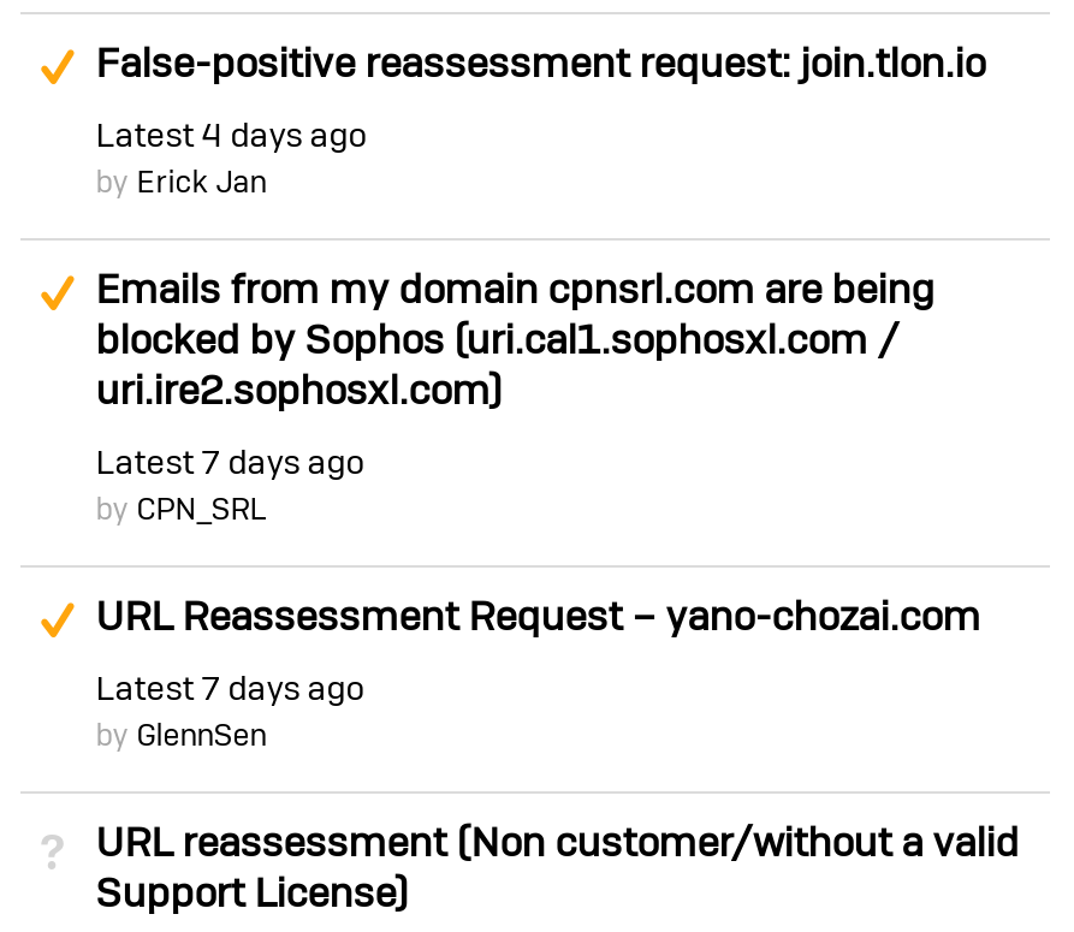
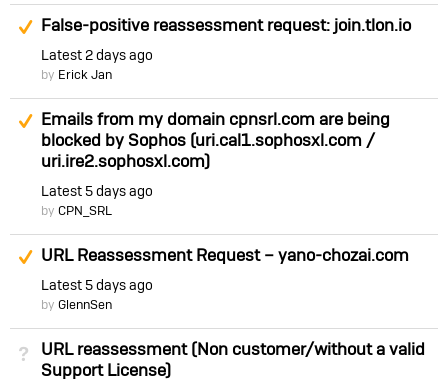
- Latest 4 days ago
+ Latest 2 days ago

- Latest 7 days ago
+ Latest 5 days ago

- Latest 7 days ago
+ Latest 5 days ago
